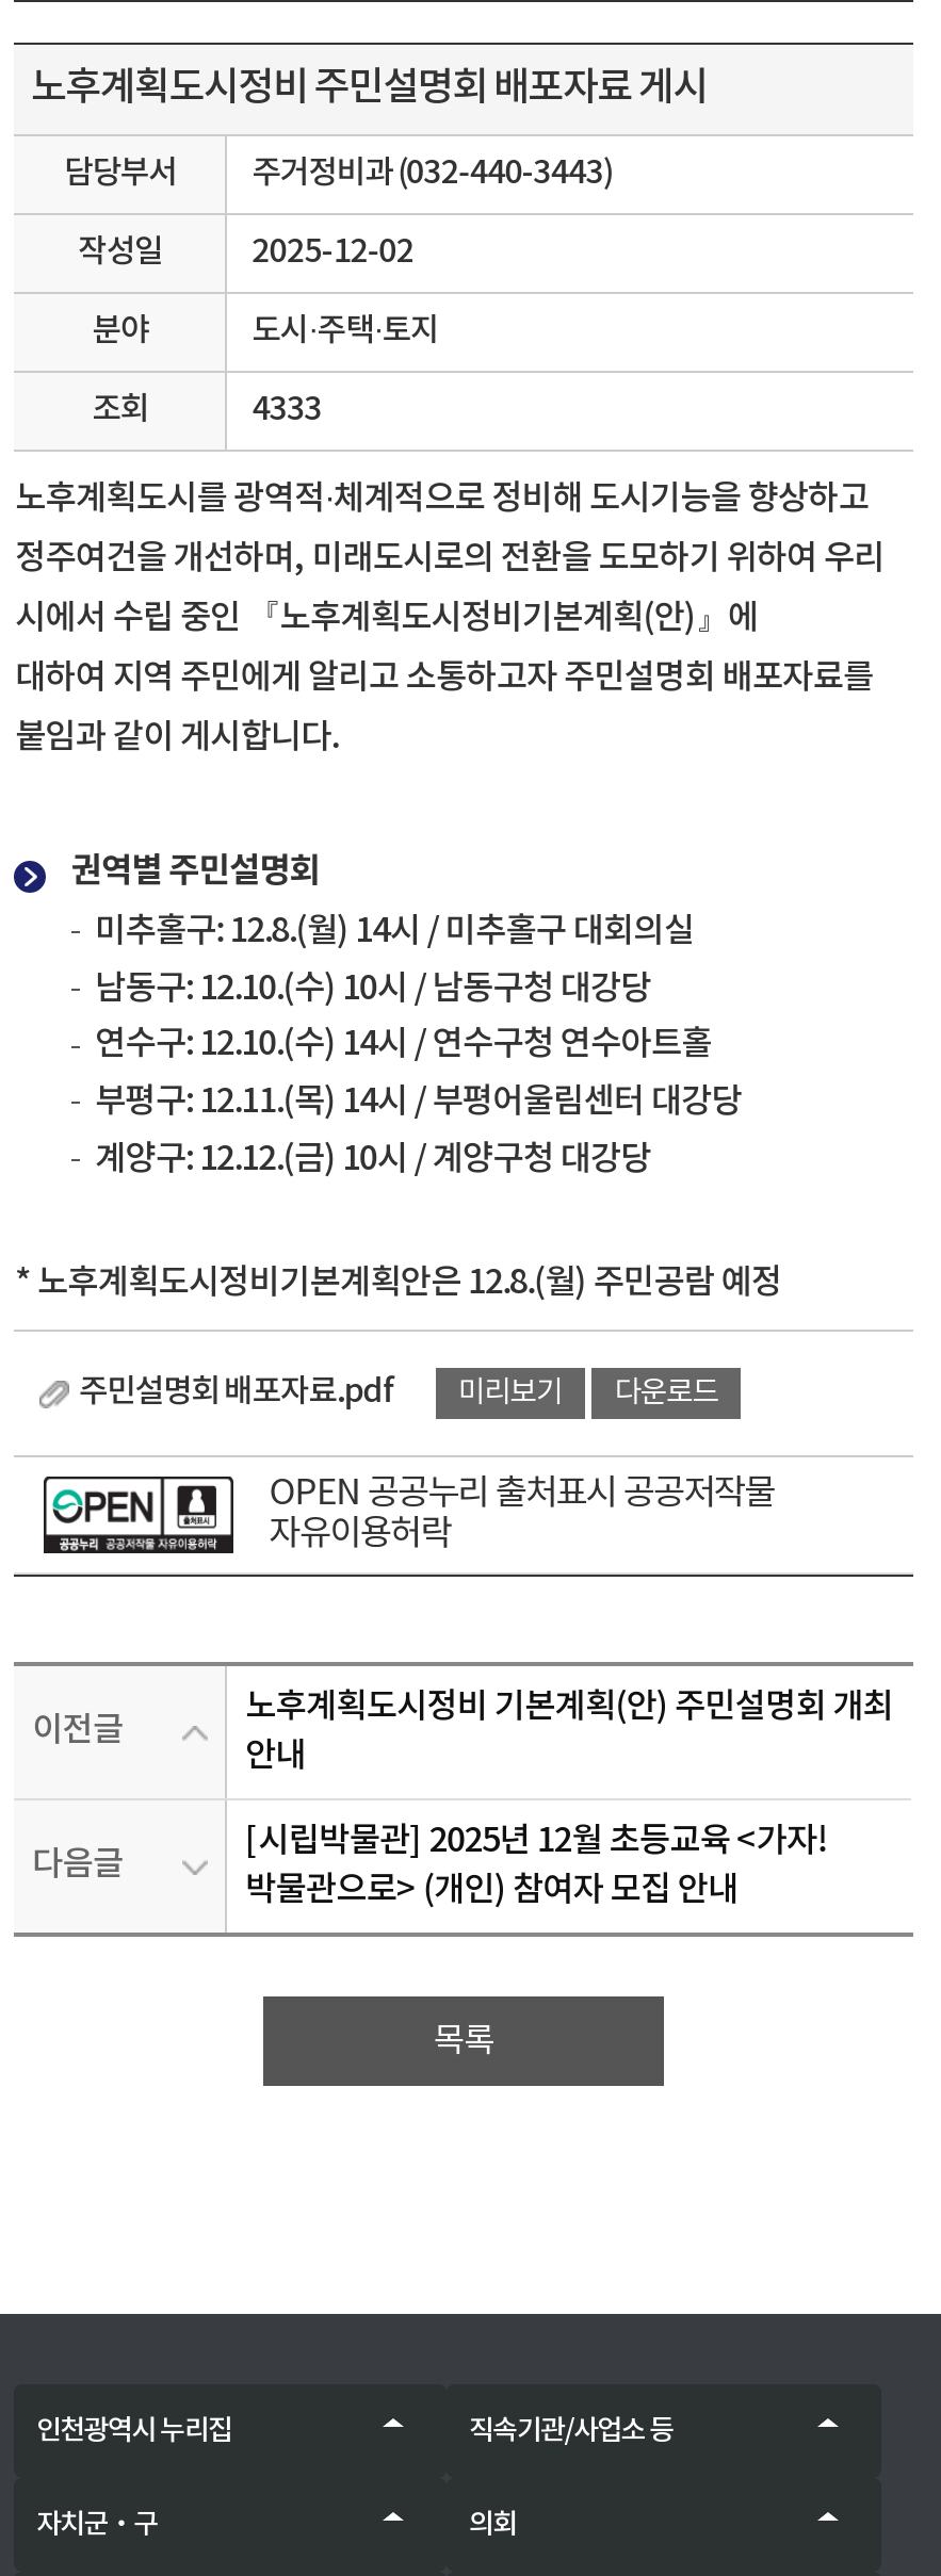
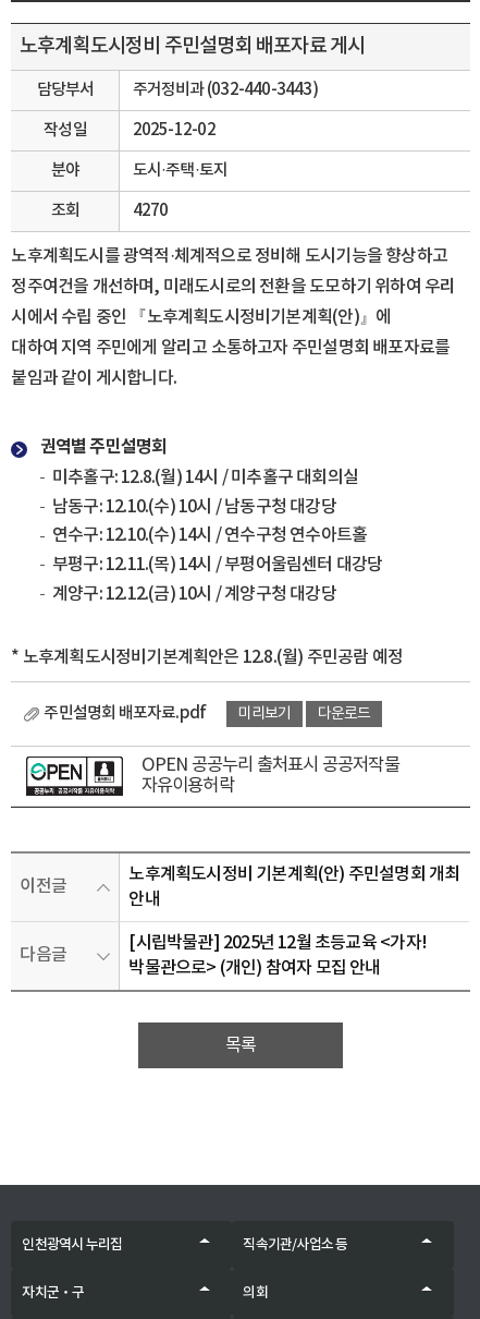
- 4333
+ 4270
